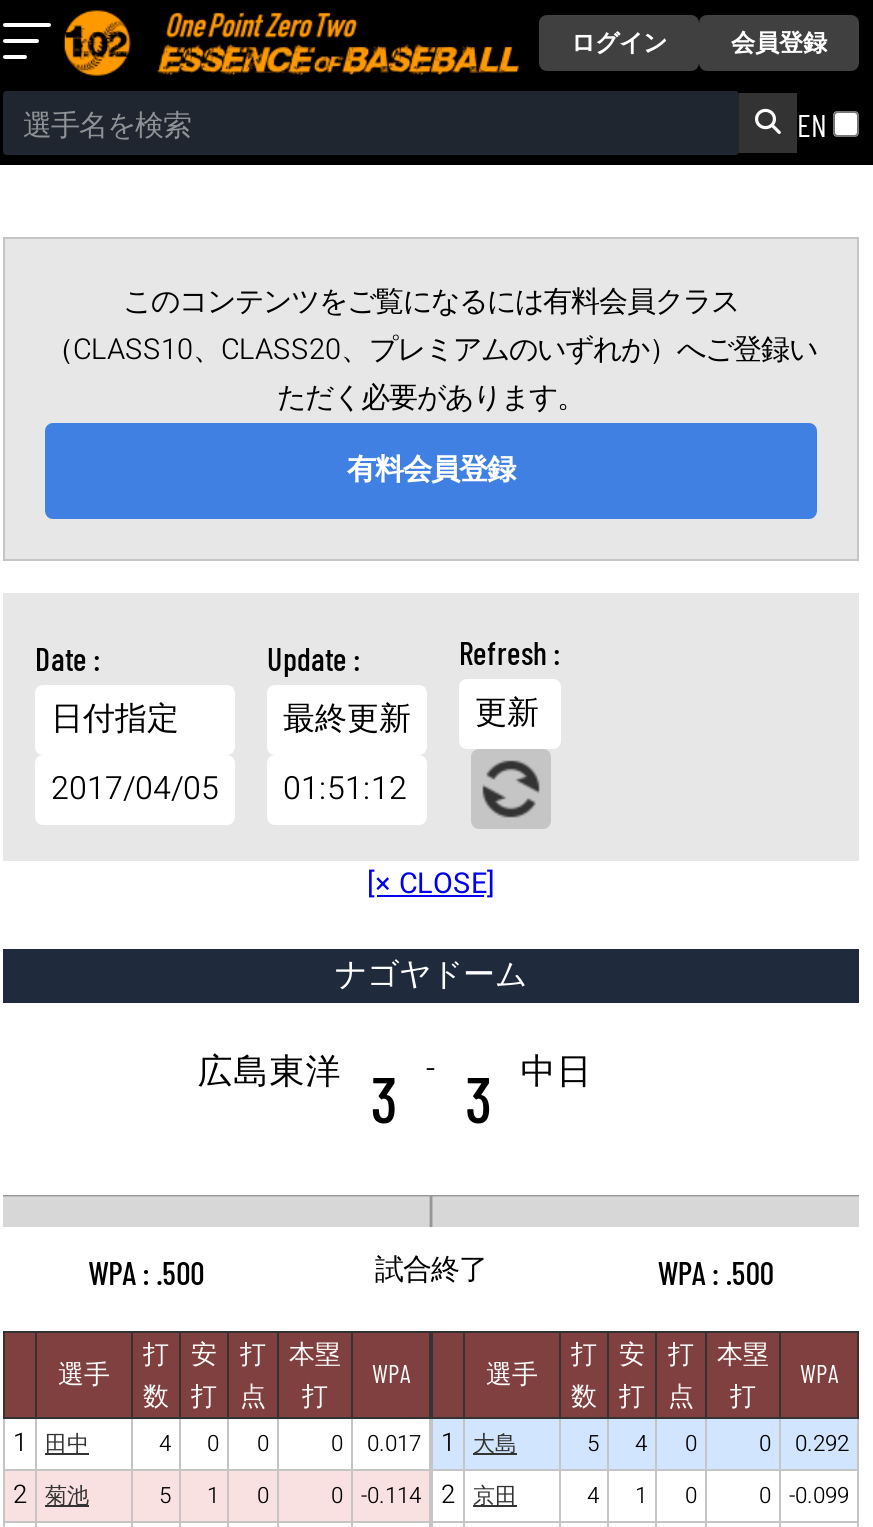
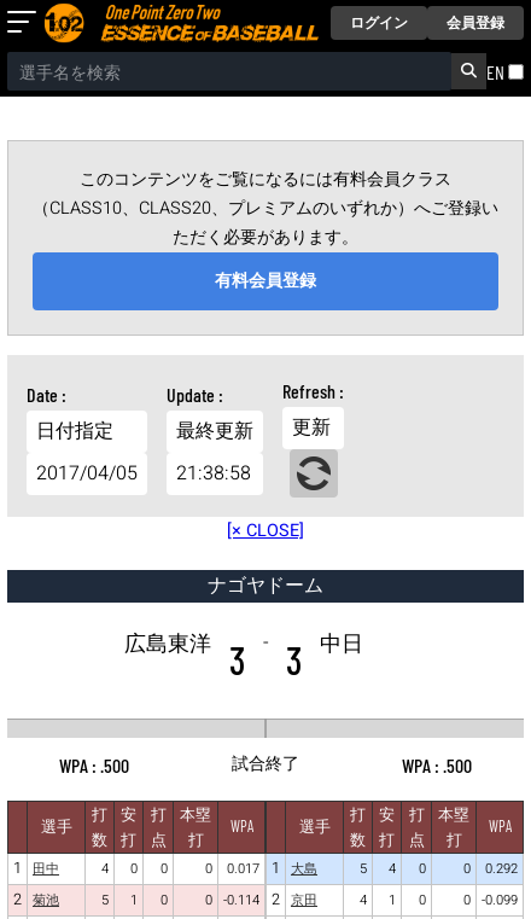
- 2017/04/05 01:51:12
+ 2017/04/05 21:38:58
